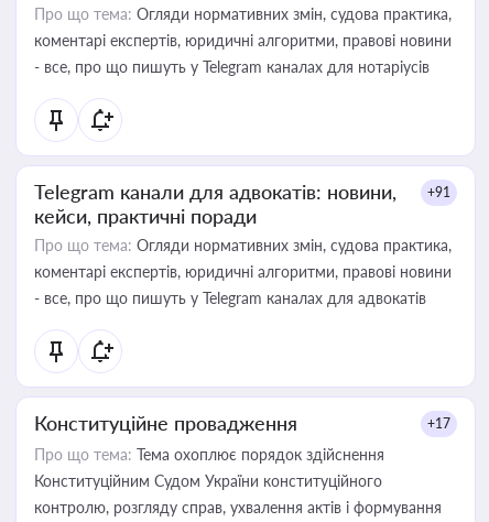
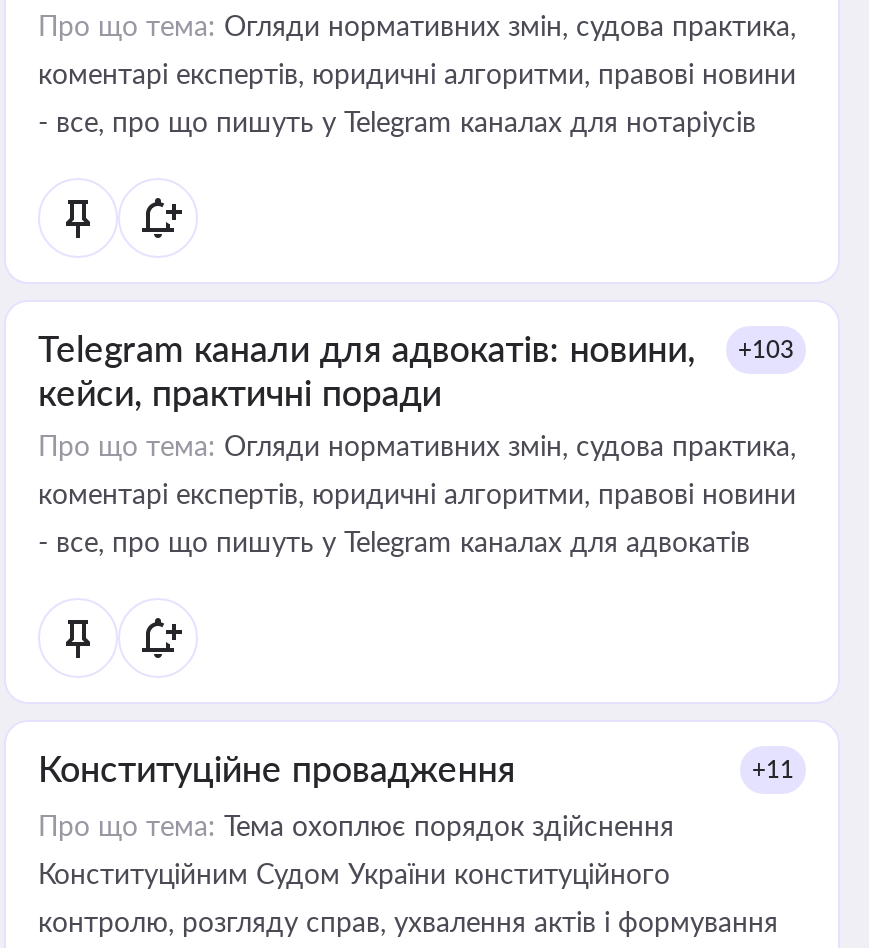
- Telegram канали для адвокатів: новини, +91
+ Telegram канали для адвокатів: новини, +103

- +17
+ +11
